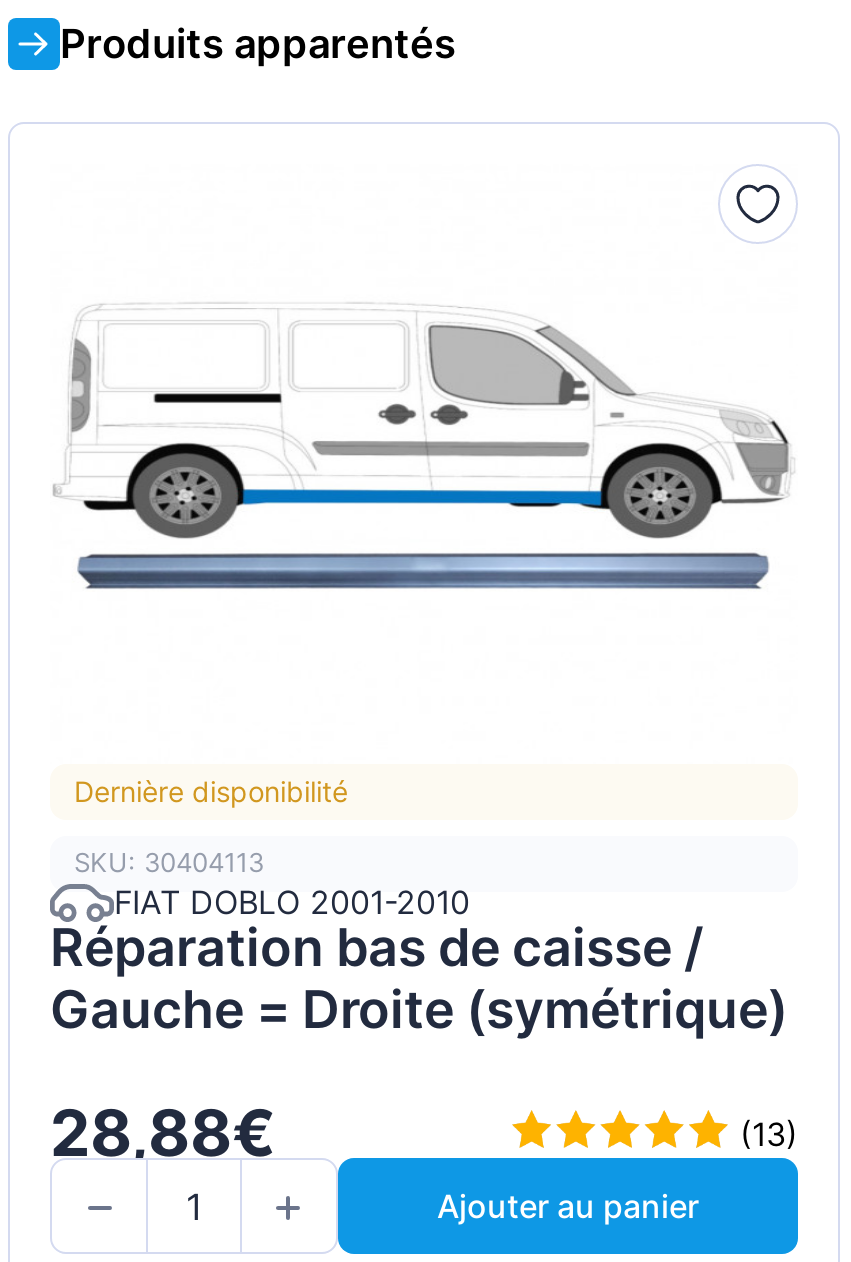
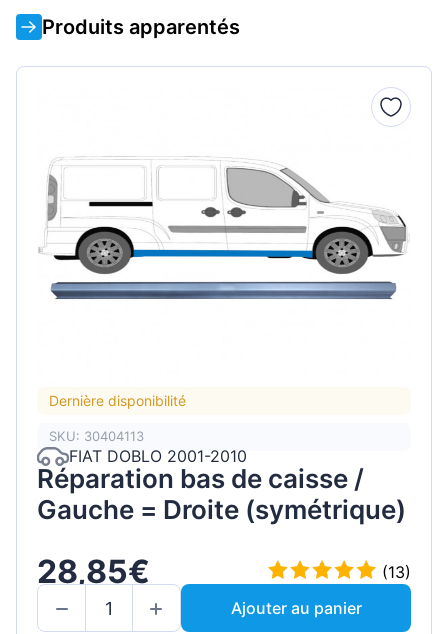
- 28,88€
+ 28,85€
